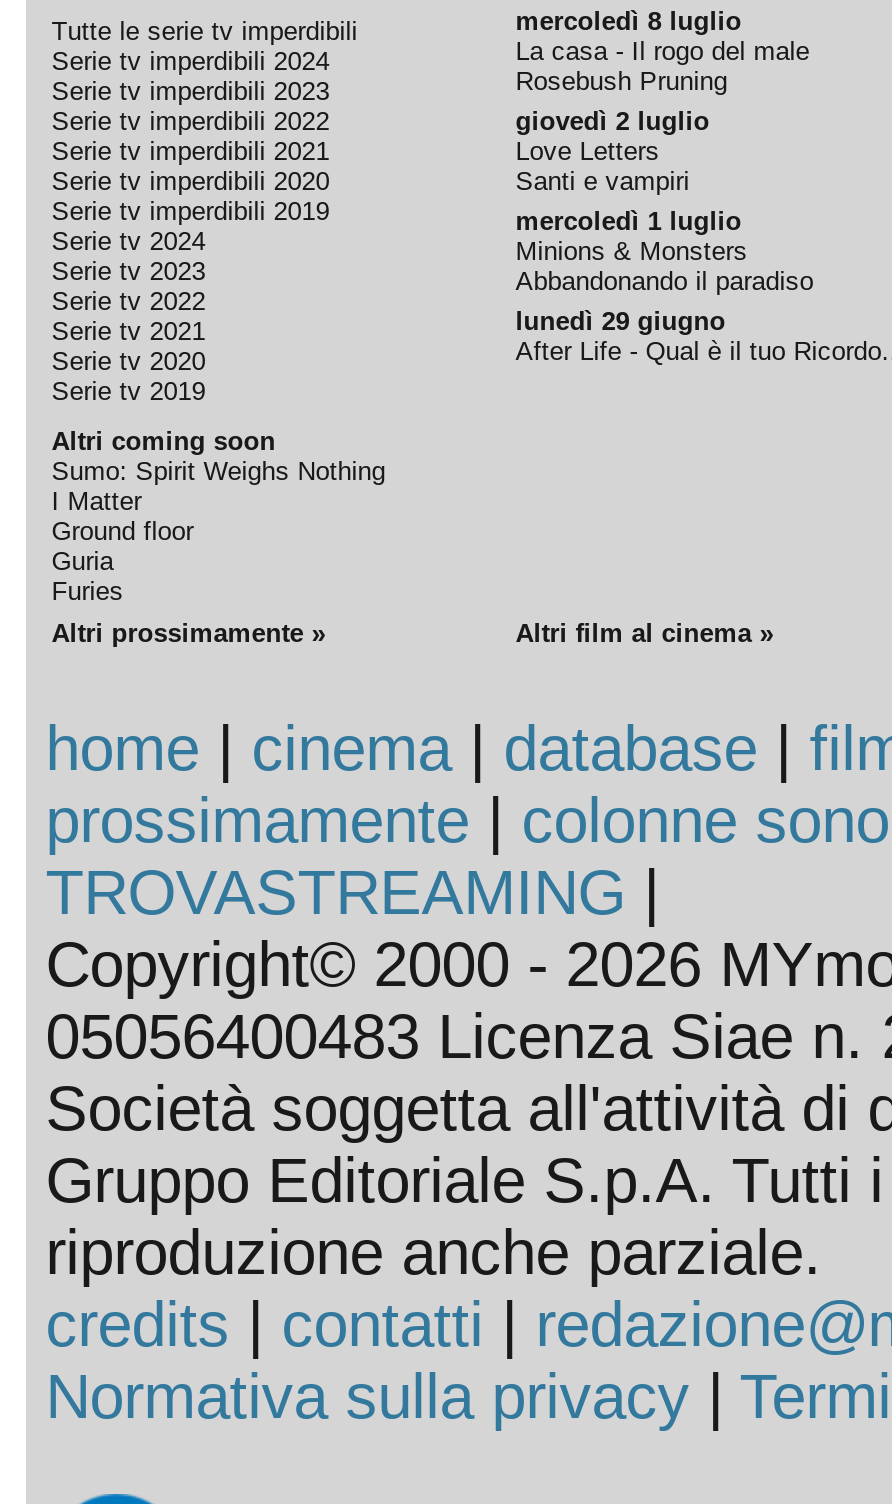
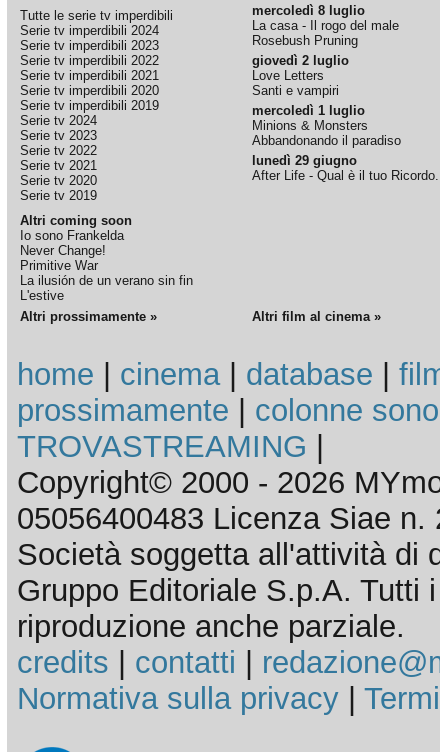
- Sumo: Spirit Weighs Nothing
- I Matter
- Ground floor
- Guria
- Furies
+ Io sono Frankelda
+ Never Change!
+ Primitive War
+ La ilusión de un verano sin fin
+ L'estive
